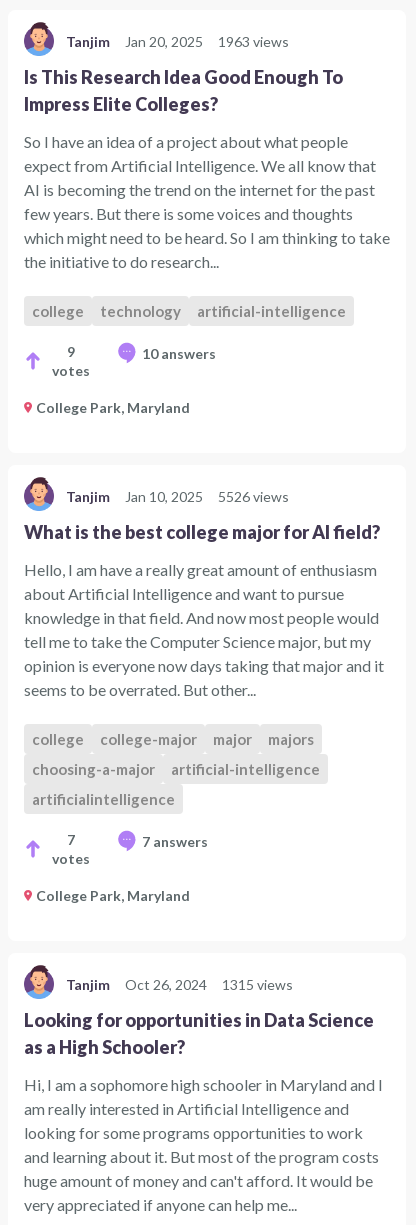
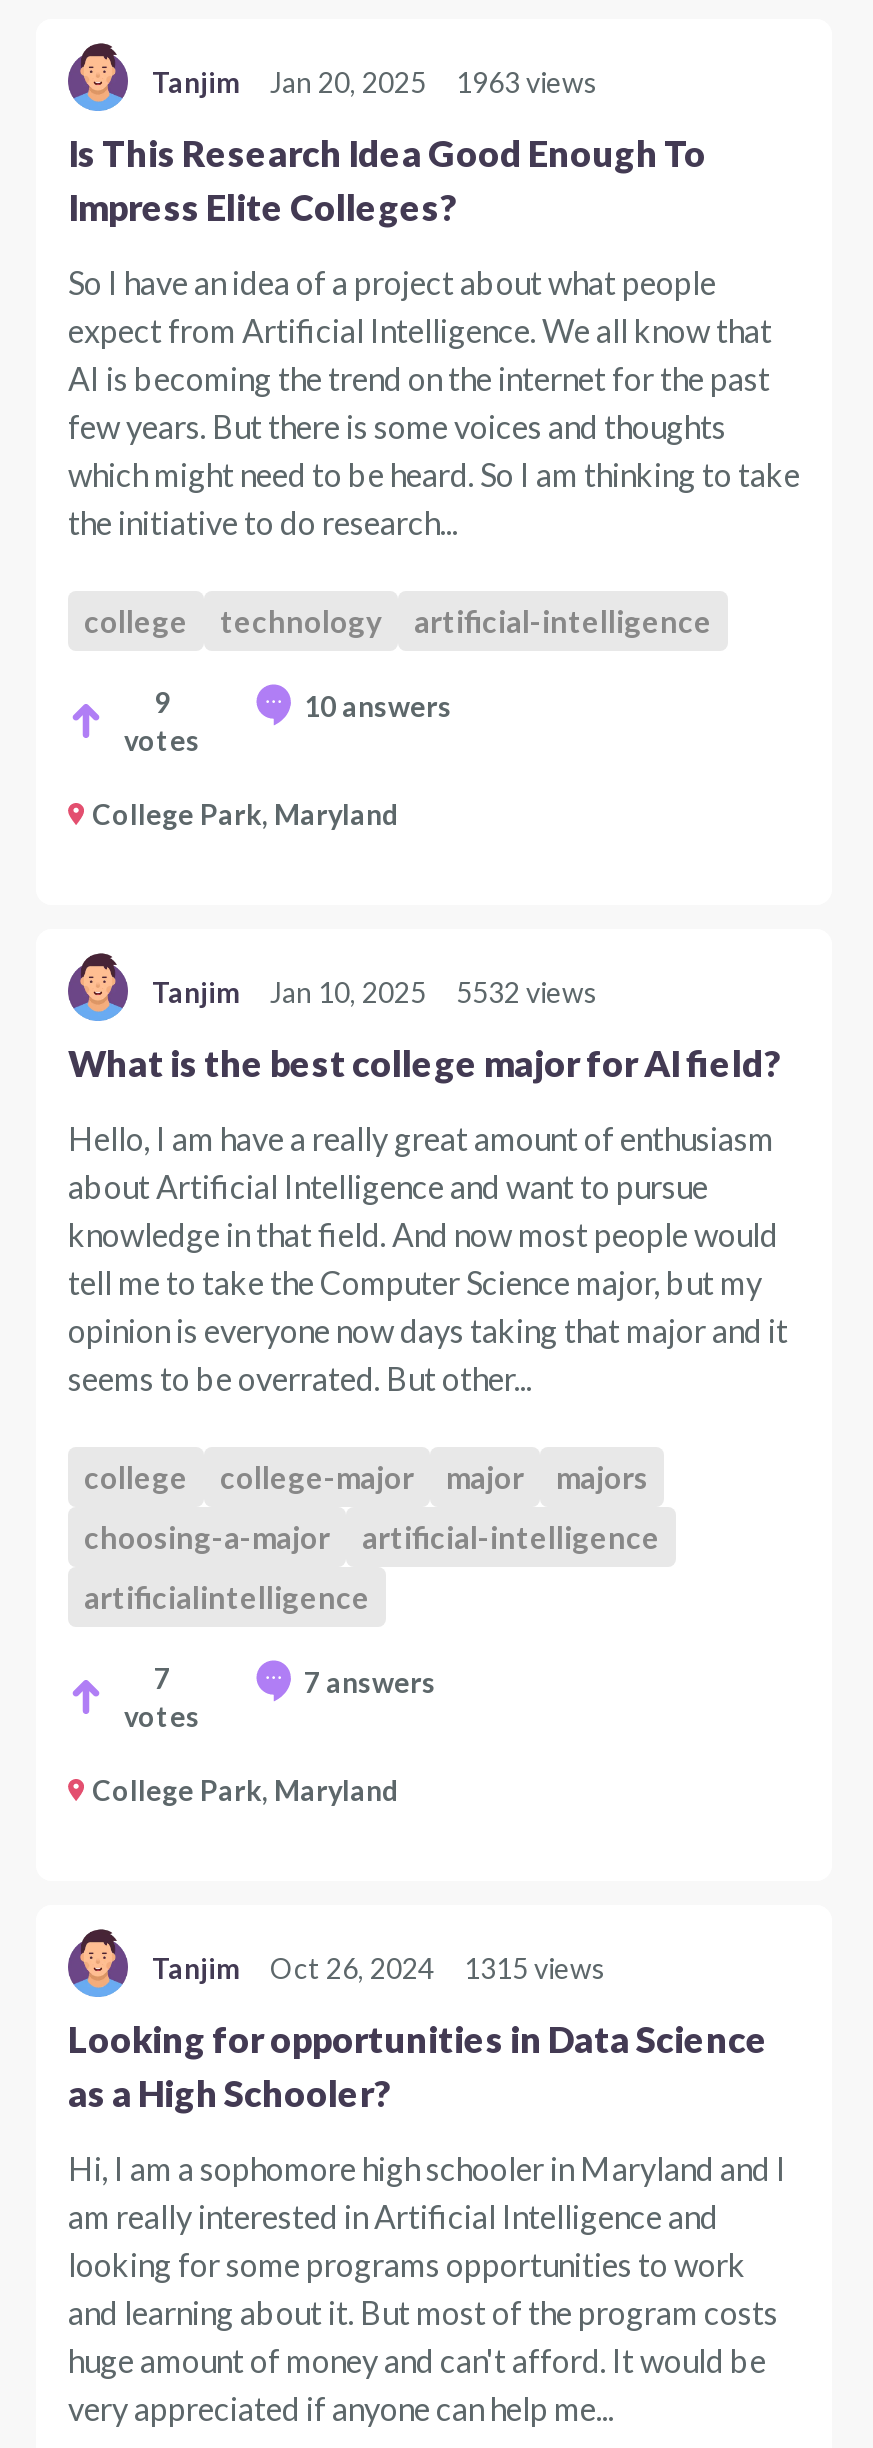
- Tanjim Jan 10, 2025 5526 views
+ Tanjim Jan 10, 2025 5532 views
